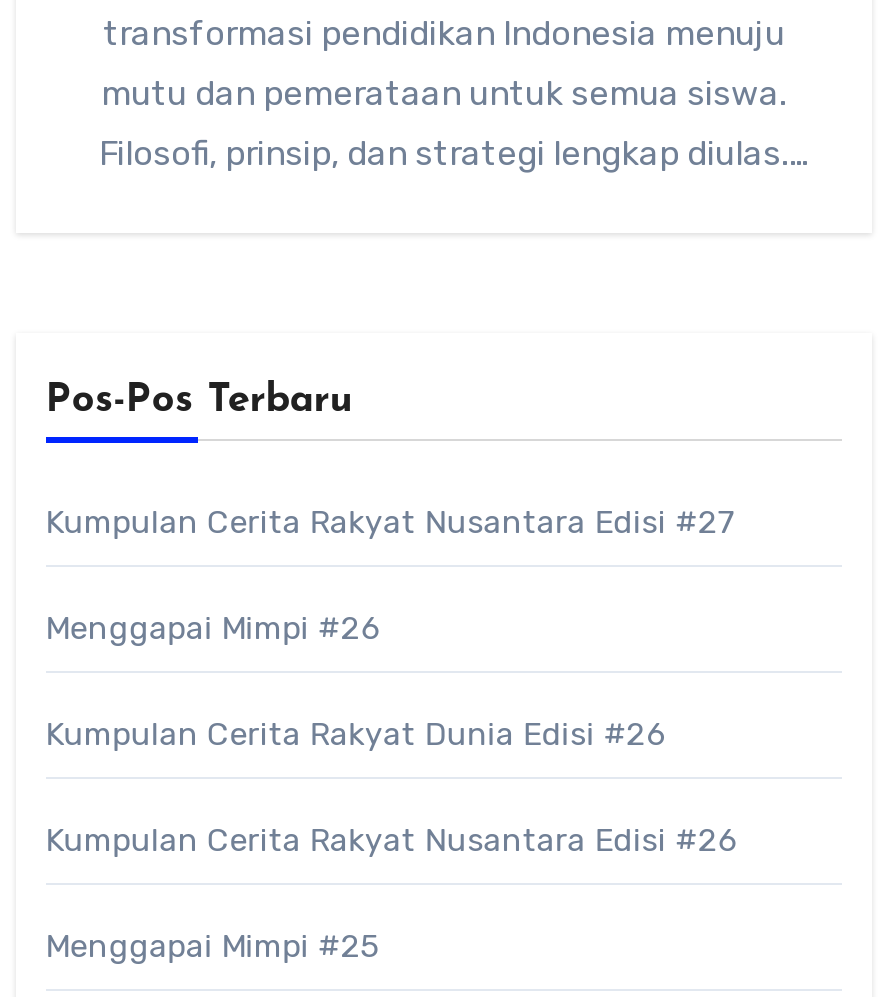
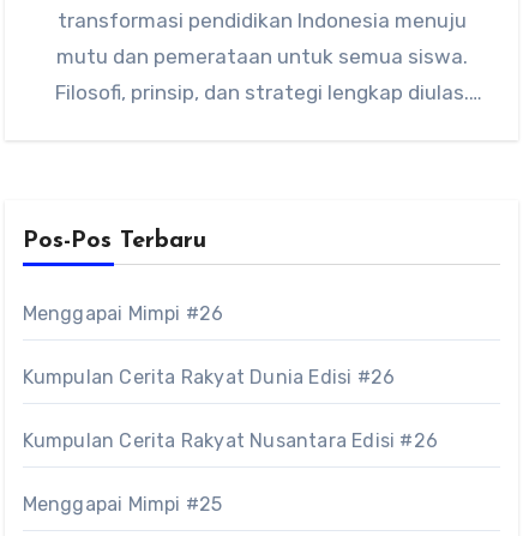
- Kumpulan Cerita Rakyat Nusantara Edisi #27
